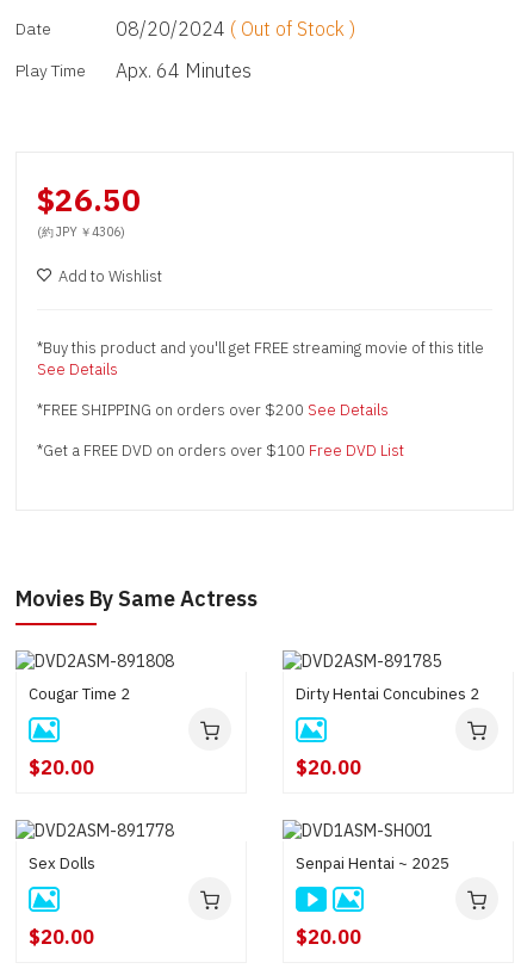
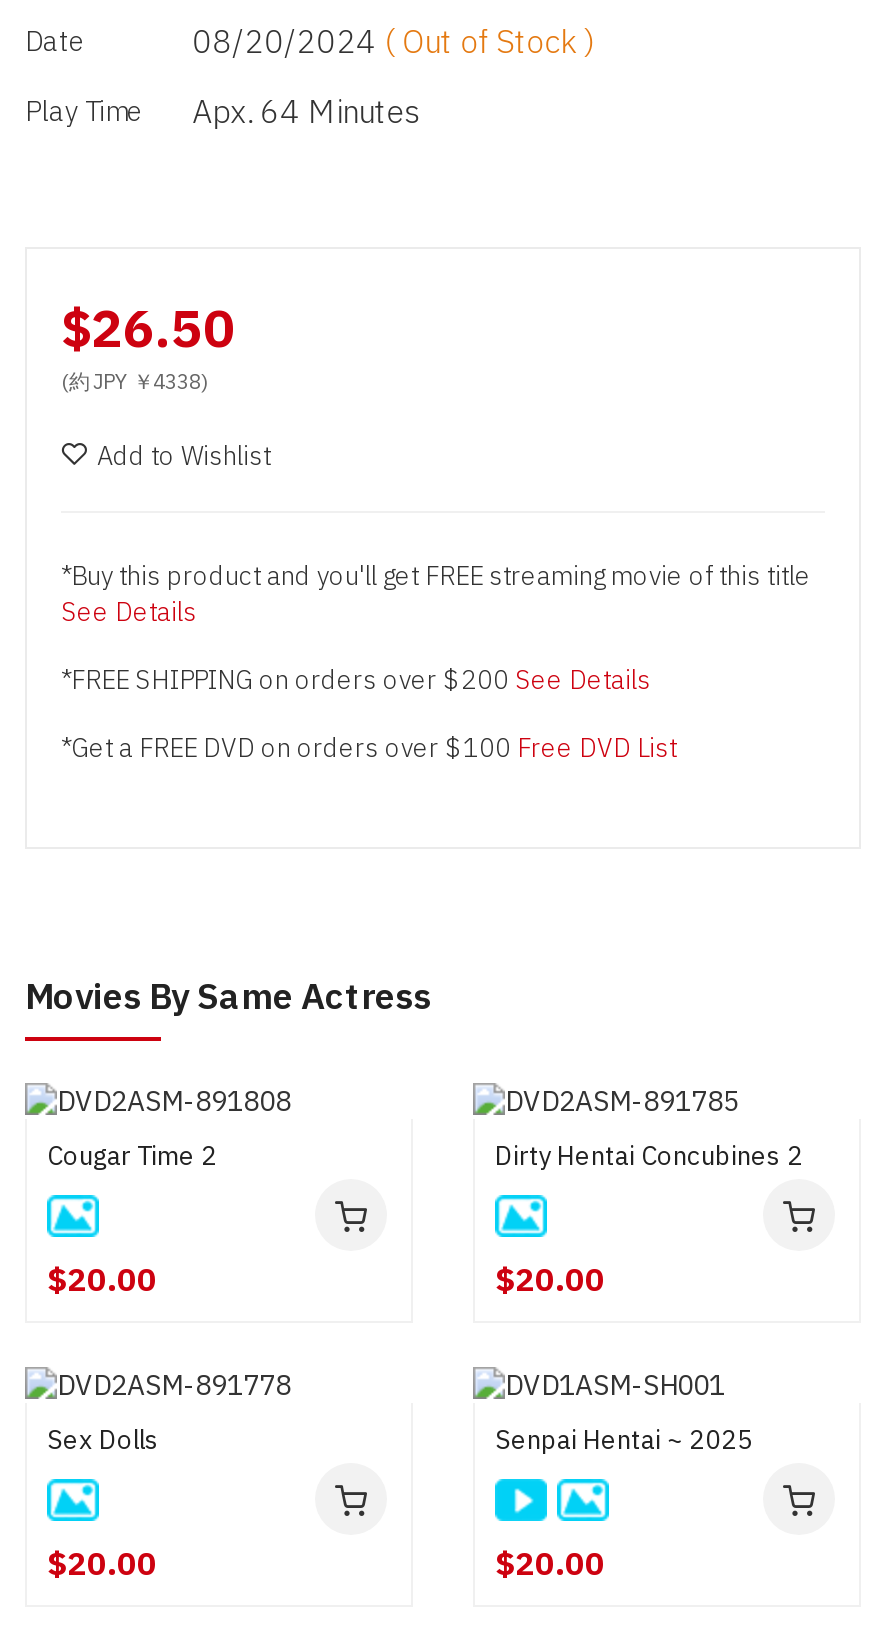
- (約 JPY ￥4306)
+ (約 JPY ￥4338)
